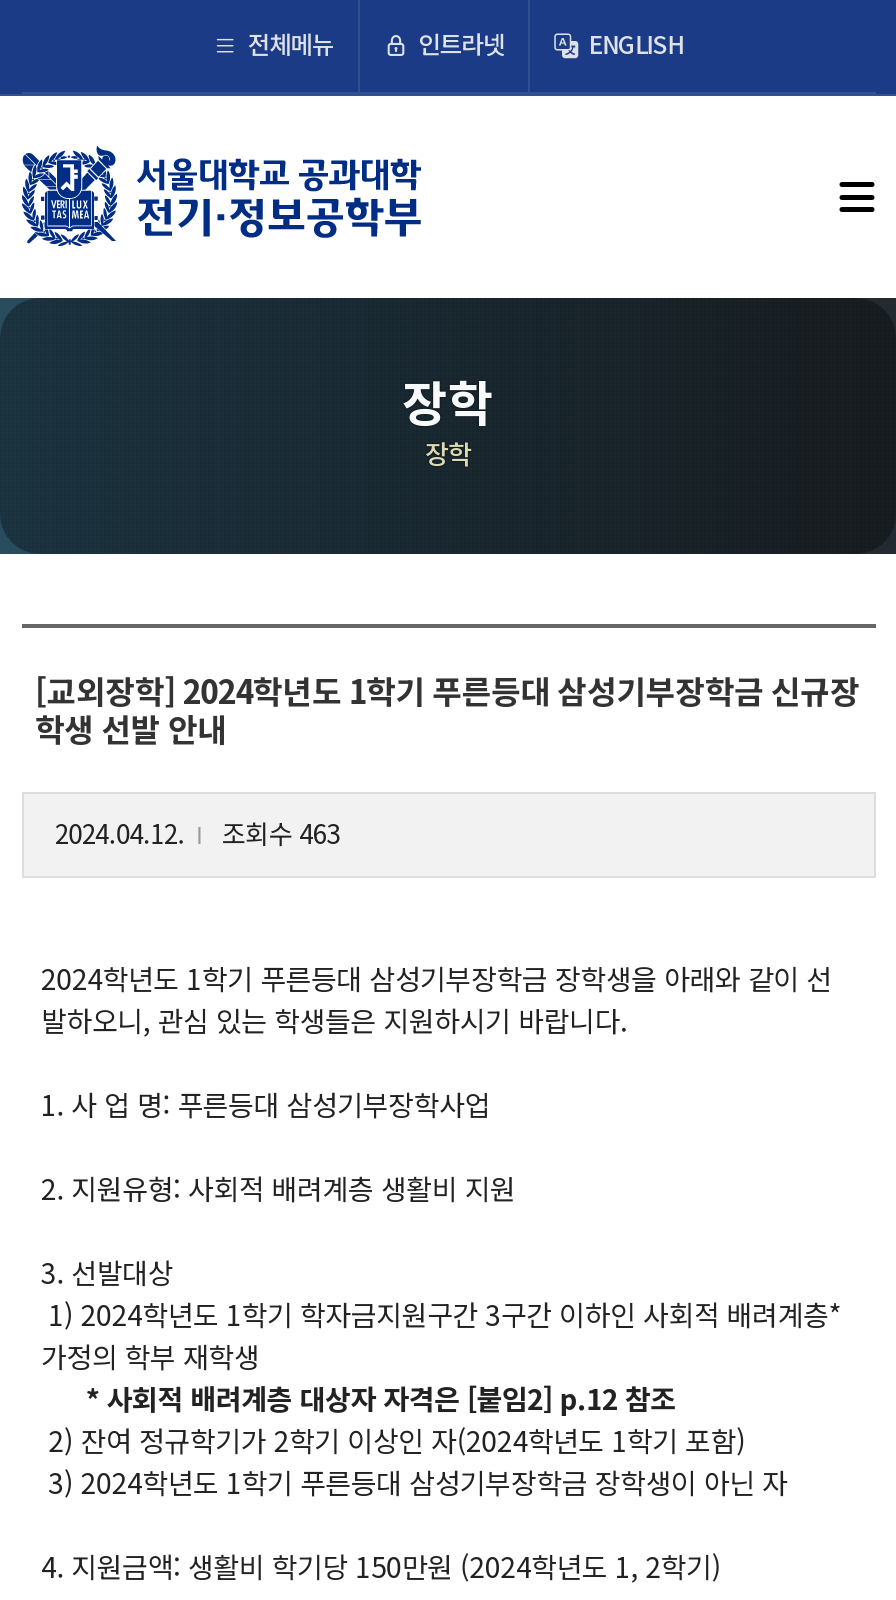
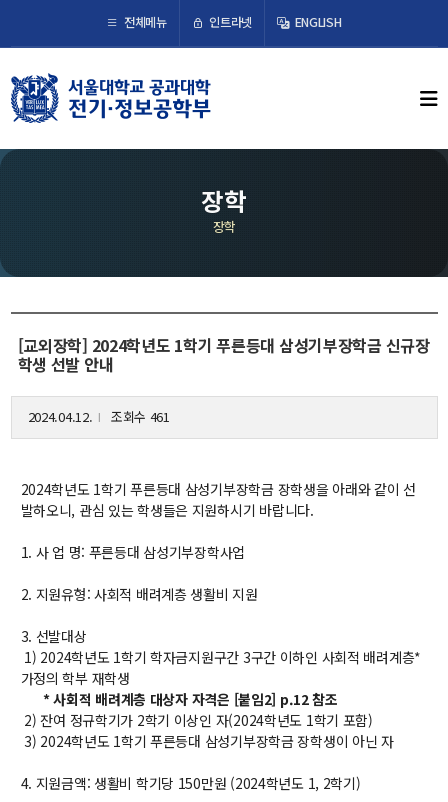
- 2024.04.12. l 조회수 463
+ 2024.04.12. l 조회수 461
